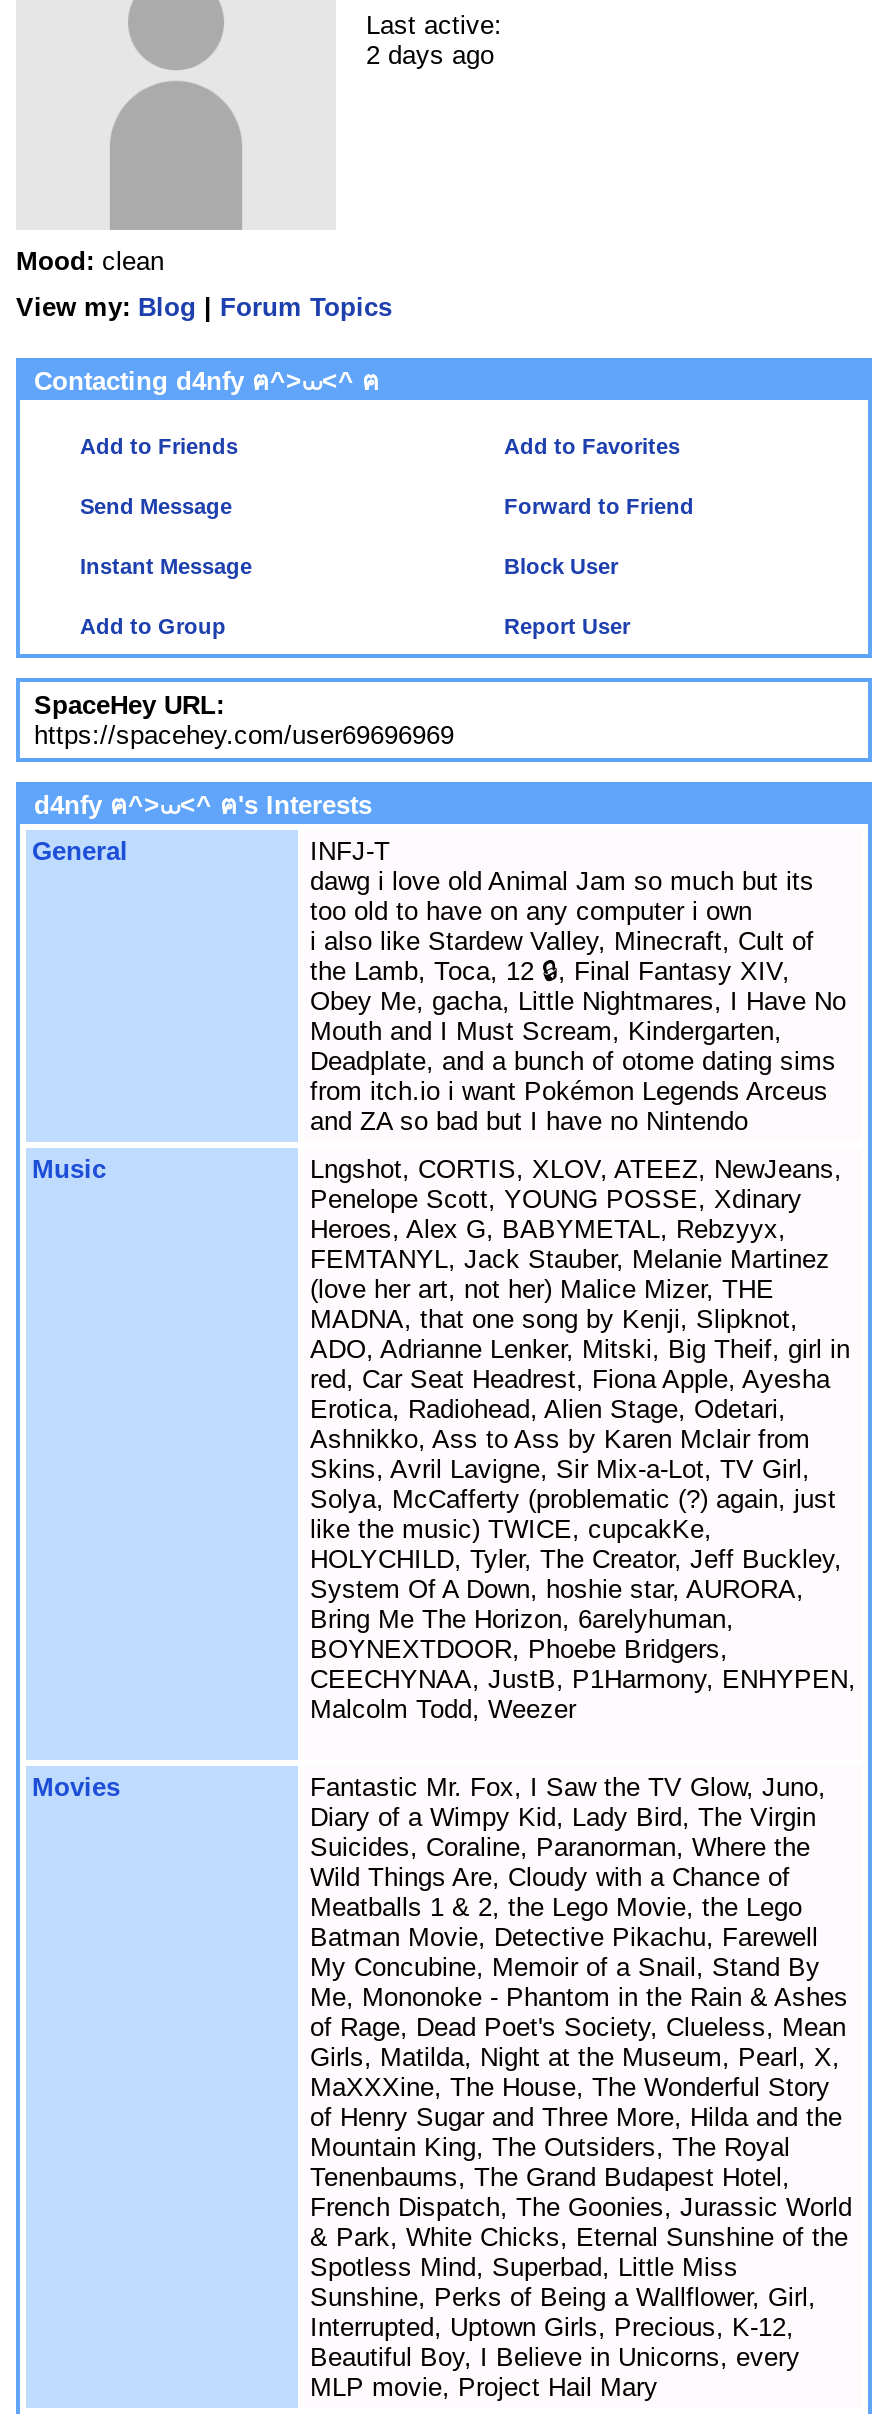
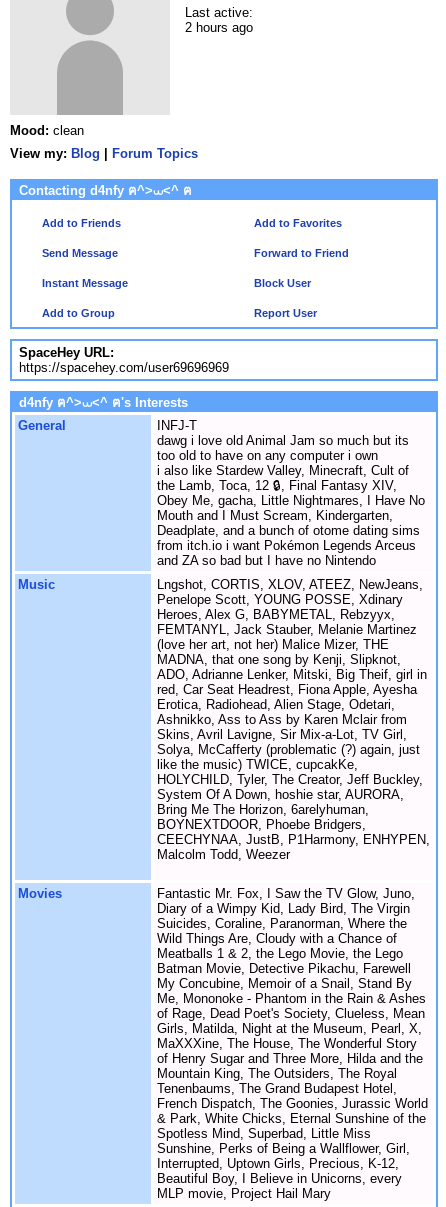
- 2 days ago
+ 2 hours ago
